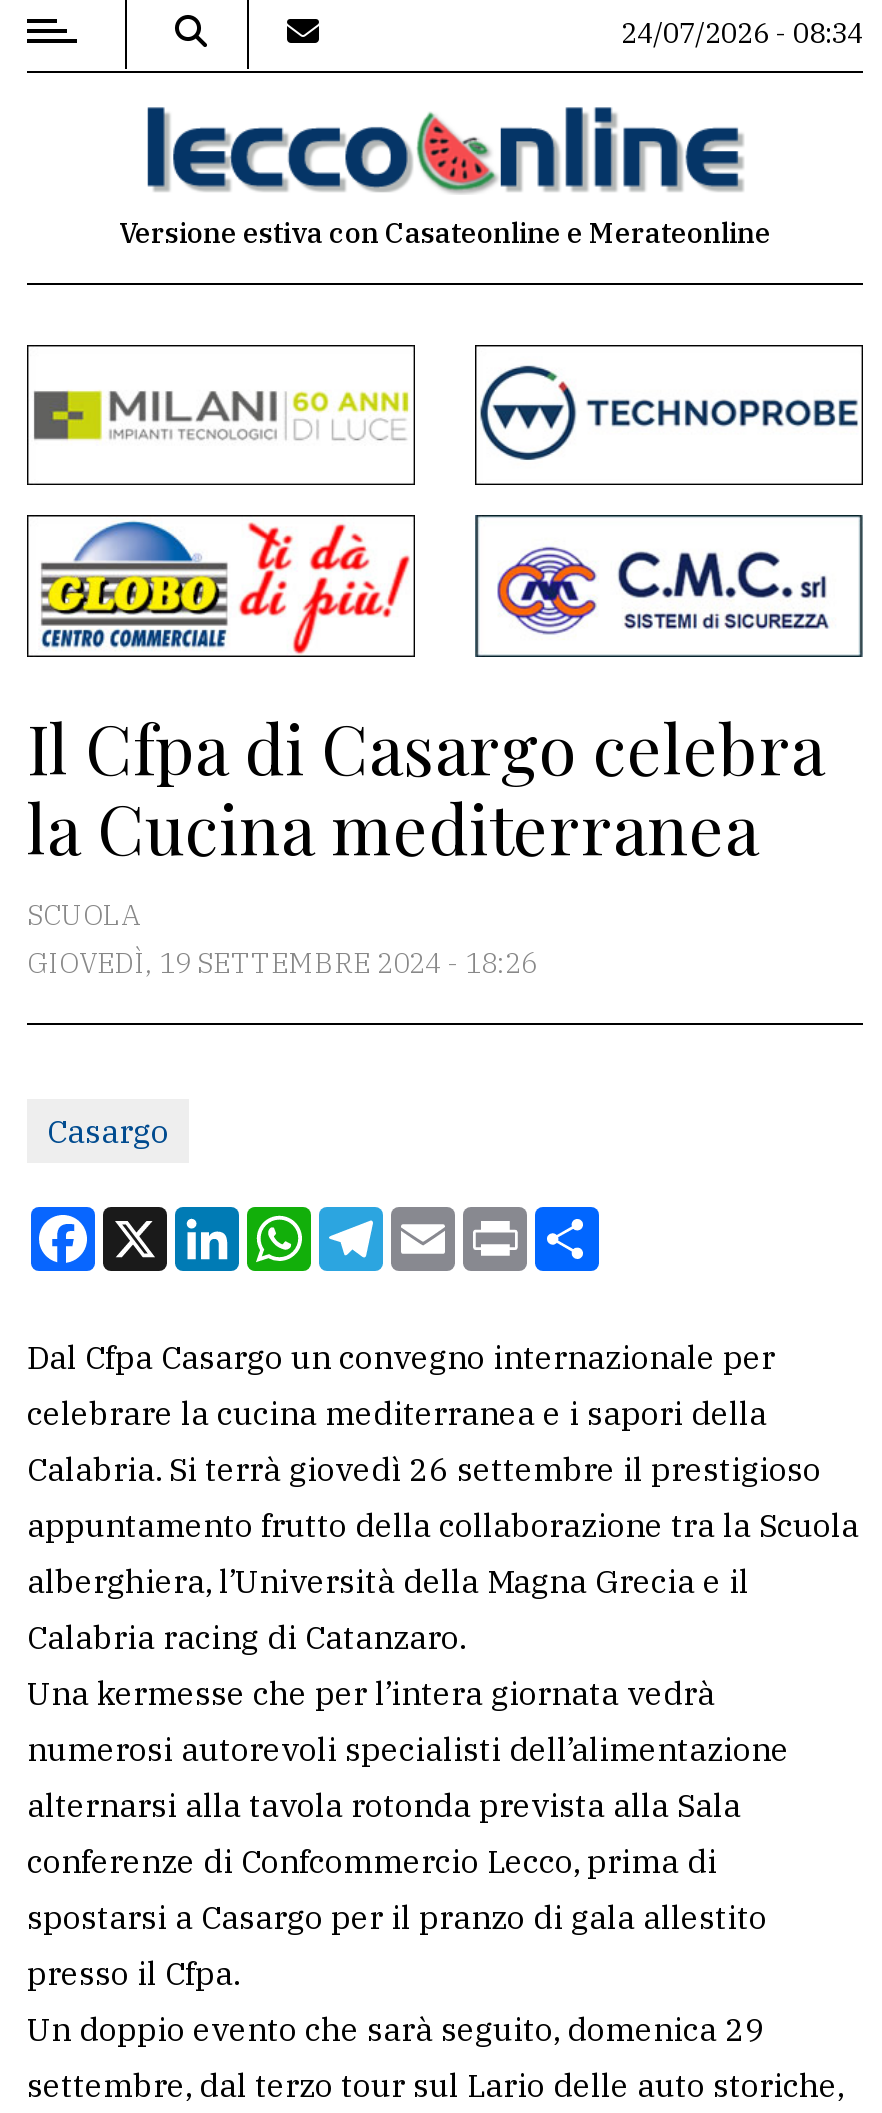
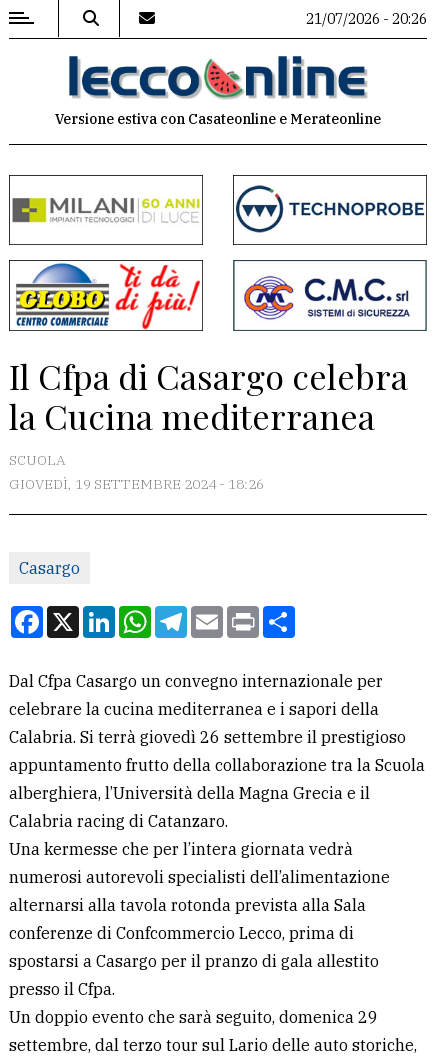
- 24/07/2026 - 08:34
+ 21/07/2026 - 20:26
